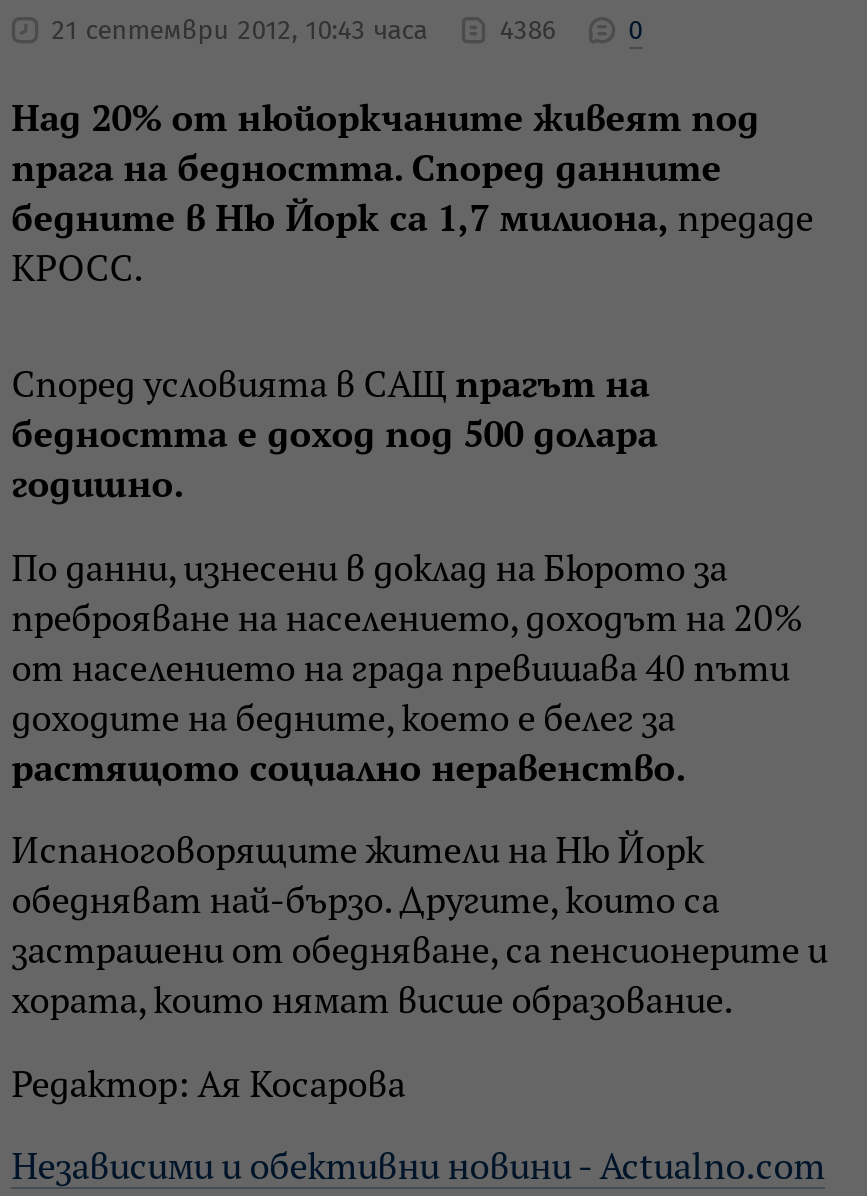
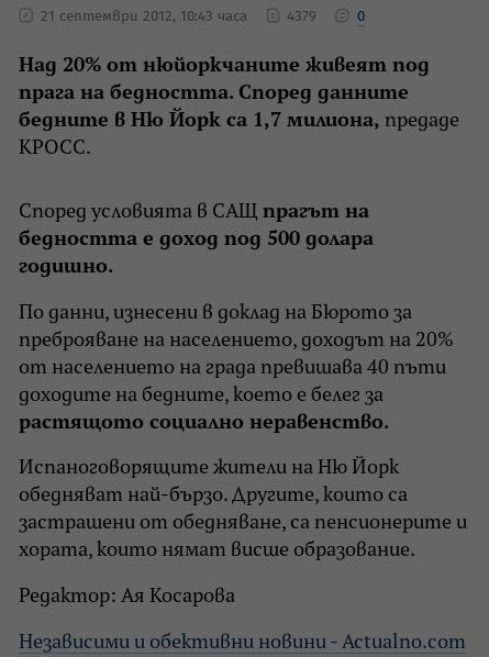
- 4386
+ 4379
